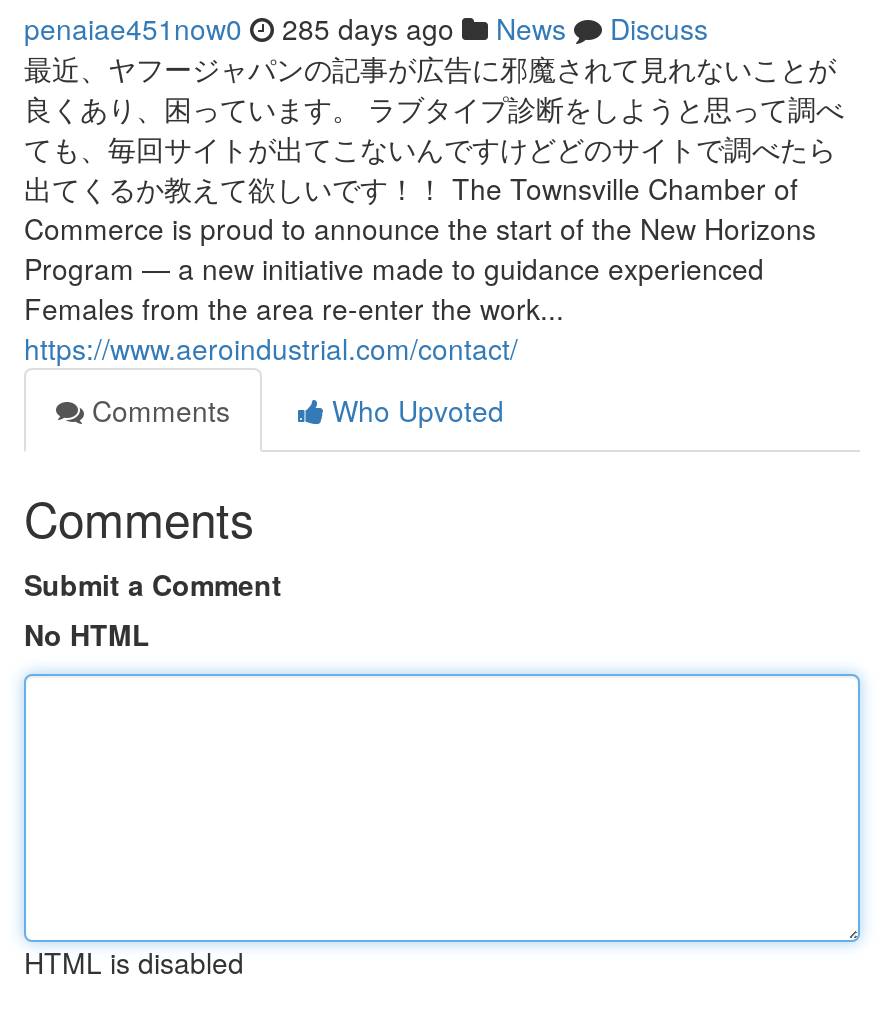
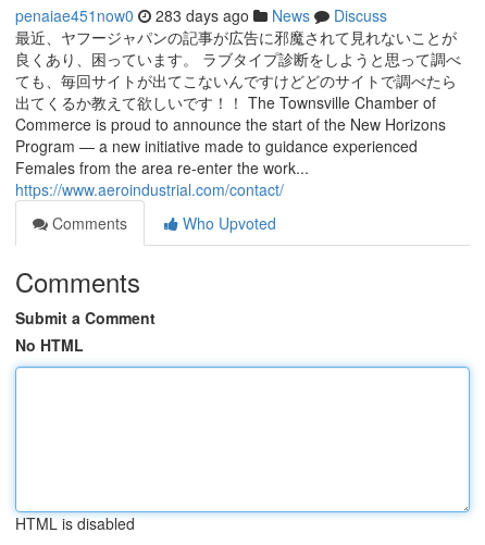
- penaiae451now0 285 days ago News Discuss
+ penaiae451now0 283 days ago News Discuss
